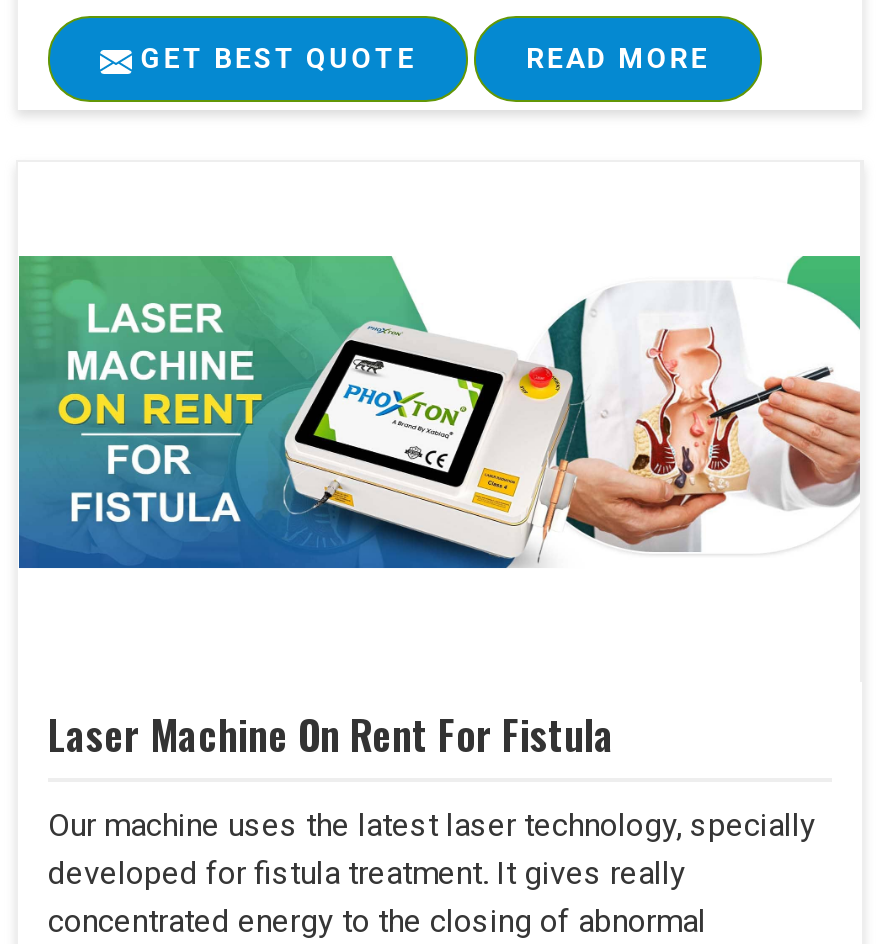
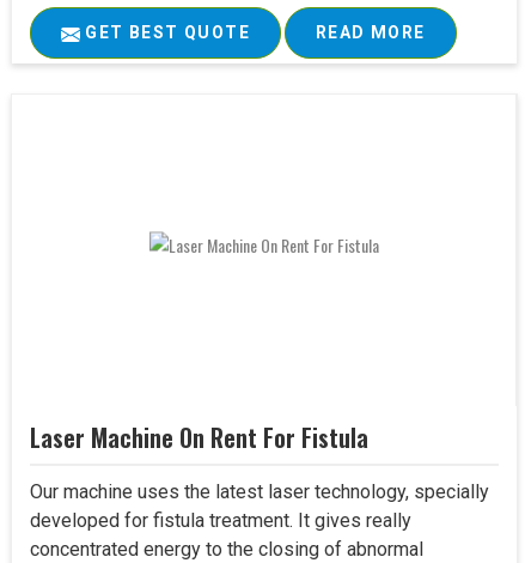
- [image]
